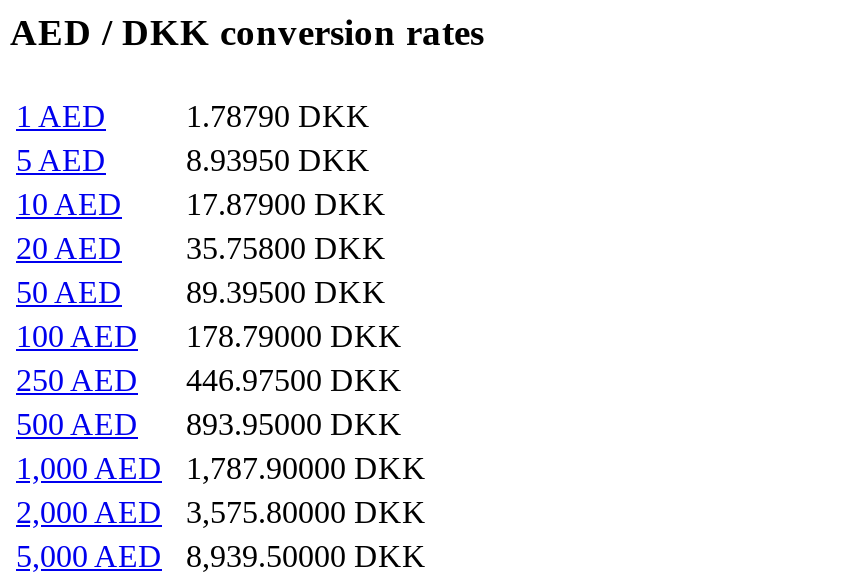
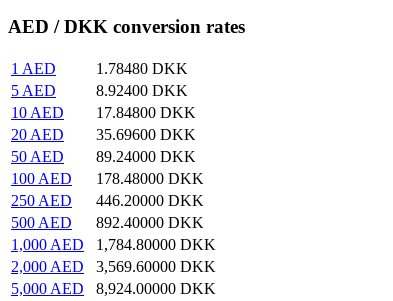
- 1.78790 DKK
+ 1.78480 DKK

- 8.93950 DKK
+ 8.92400 DKK

- 10 AED 17.87900 DKK
+ 10 AED 17.84800 DKK

- 20 AED 35.75800 DKK
+ 20 AED 35.69600 DKK

- 50 AED 89.39500 DKK
+ 50 AED 89.24000 DKK

- 100 AED 178.79000 DKK
+ 100 AED 178.48000 DKK

- 250 AED 446.97500 DKK
+ 250 AED 446.20000 DKK

- 500 AED 893.95000 DKK
+ 500 AED 892.40000 DKK

- 1,000 AED 1,787.90000 DKK
+ 1,000 AED 1,784.80000 DKK

- 2,000 AED 3,575.80000 DKK
+ 2,000 AED 3,569.60000 DKK

- 5,000 AED 8,939.50000 DKK
+ 5,000 AED 8,924.00000 DKK
